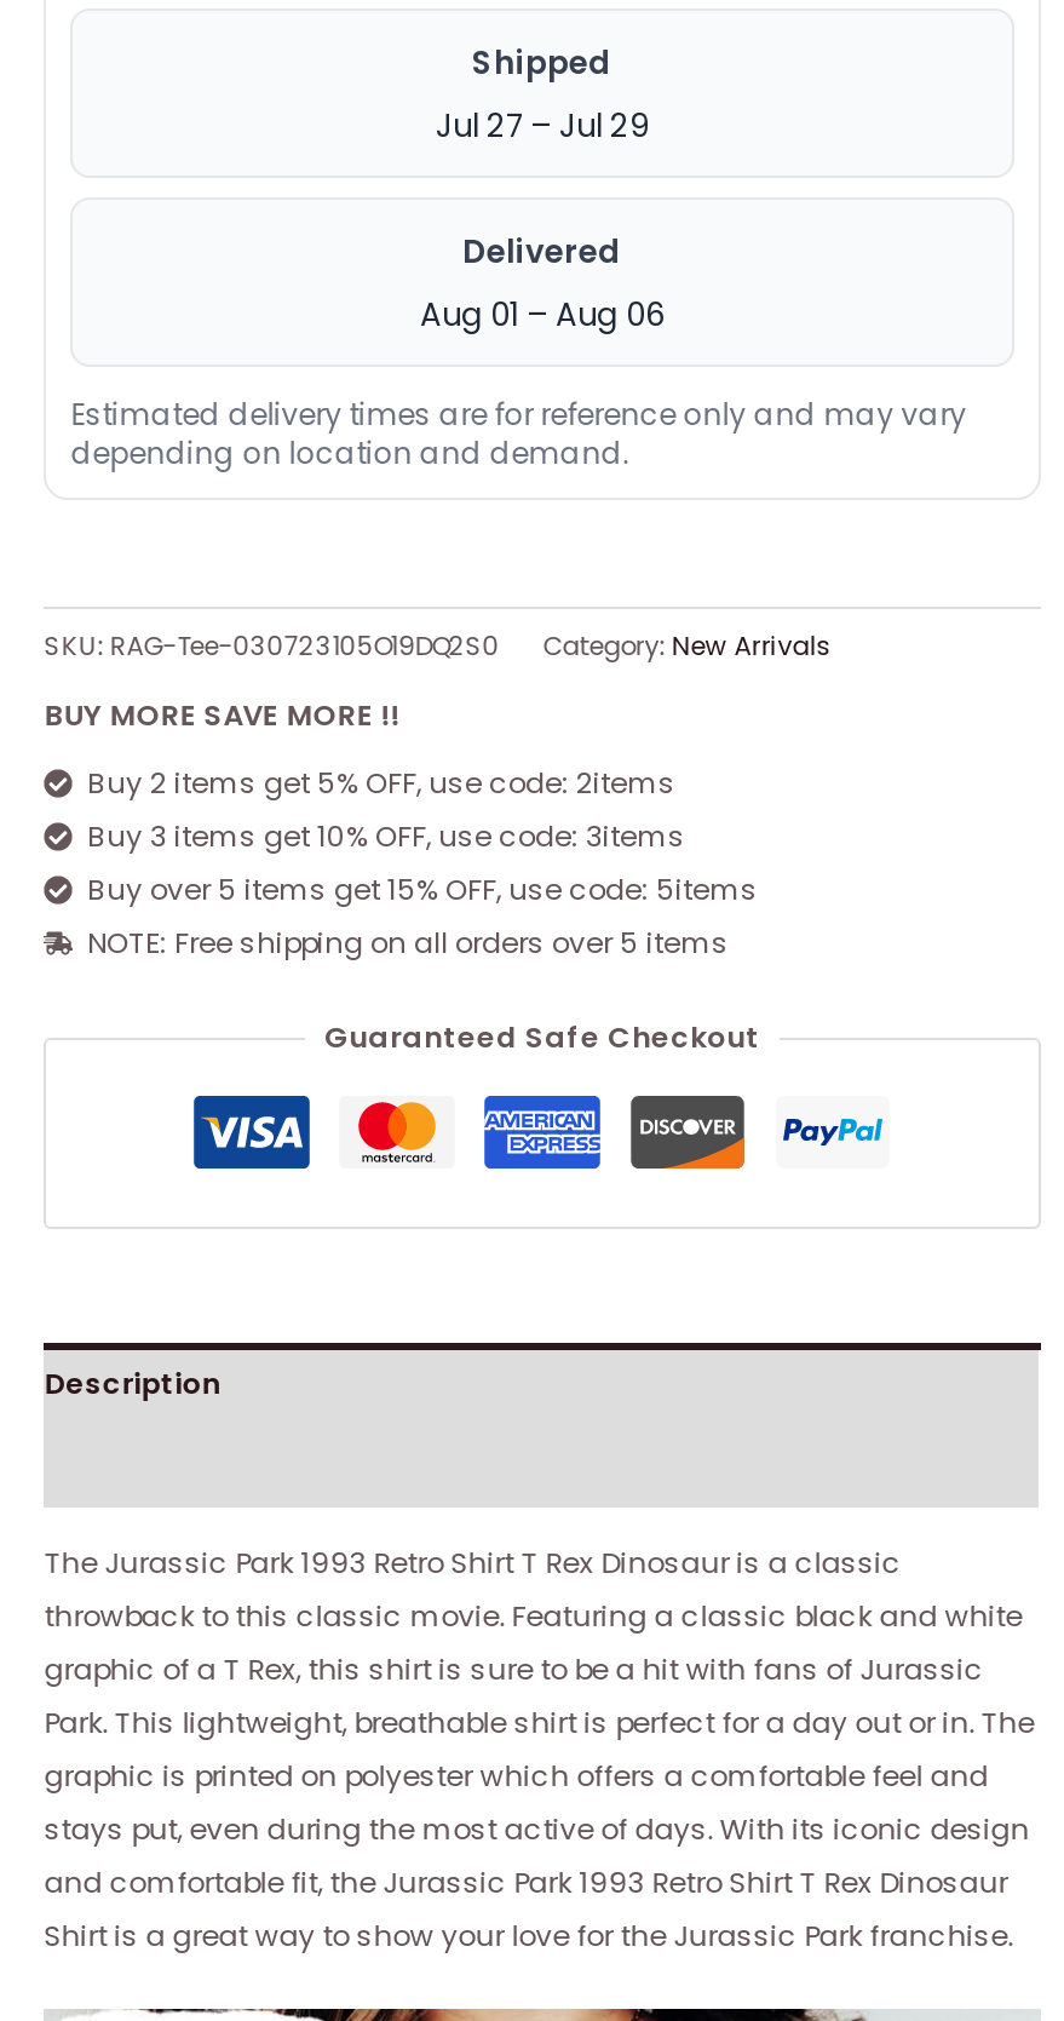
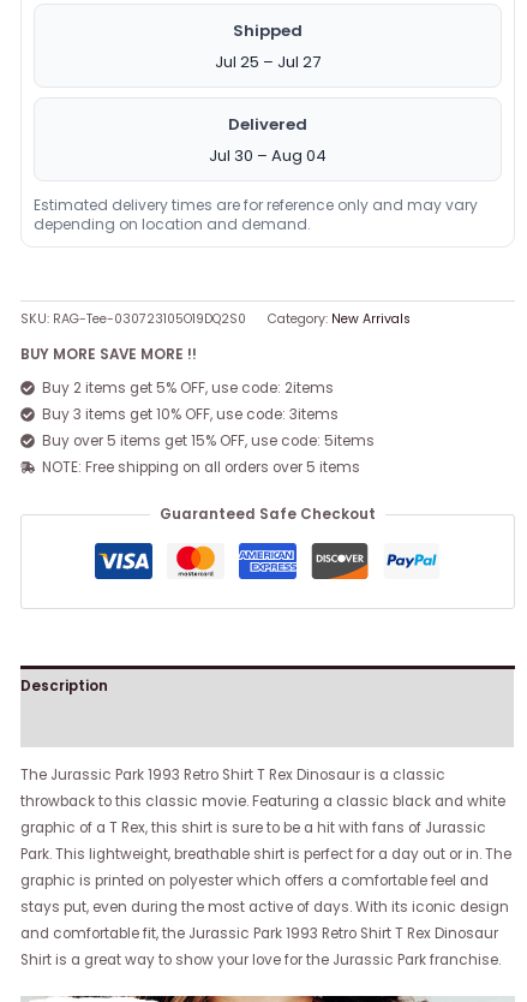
- Jul 27 – Jul 29
+ Jul 25 – Jul 27

- Aug 01 – Aug 06
+ Jul 30 – Aug 04
